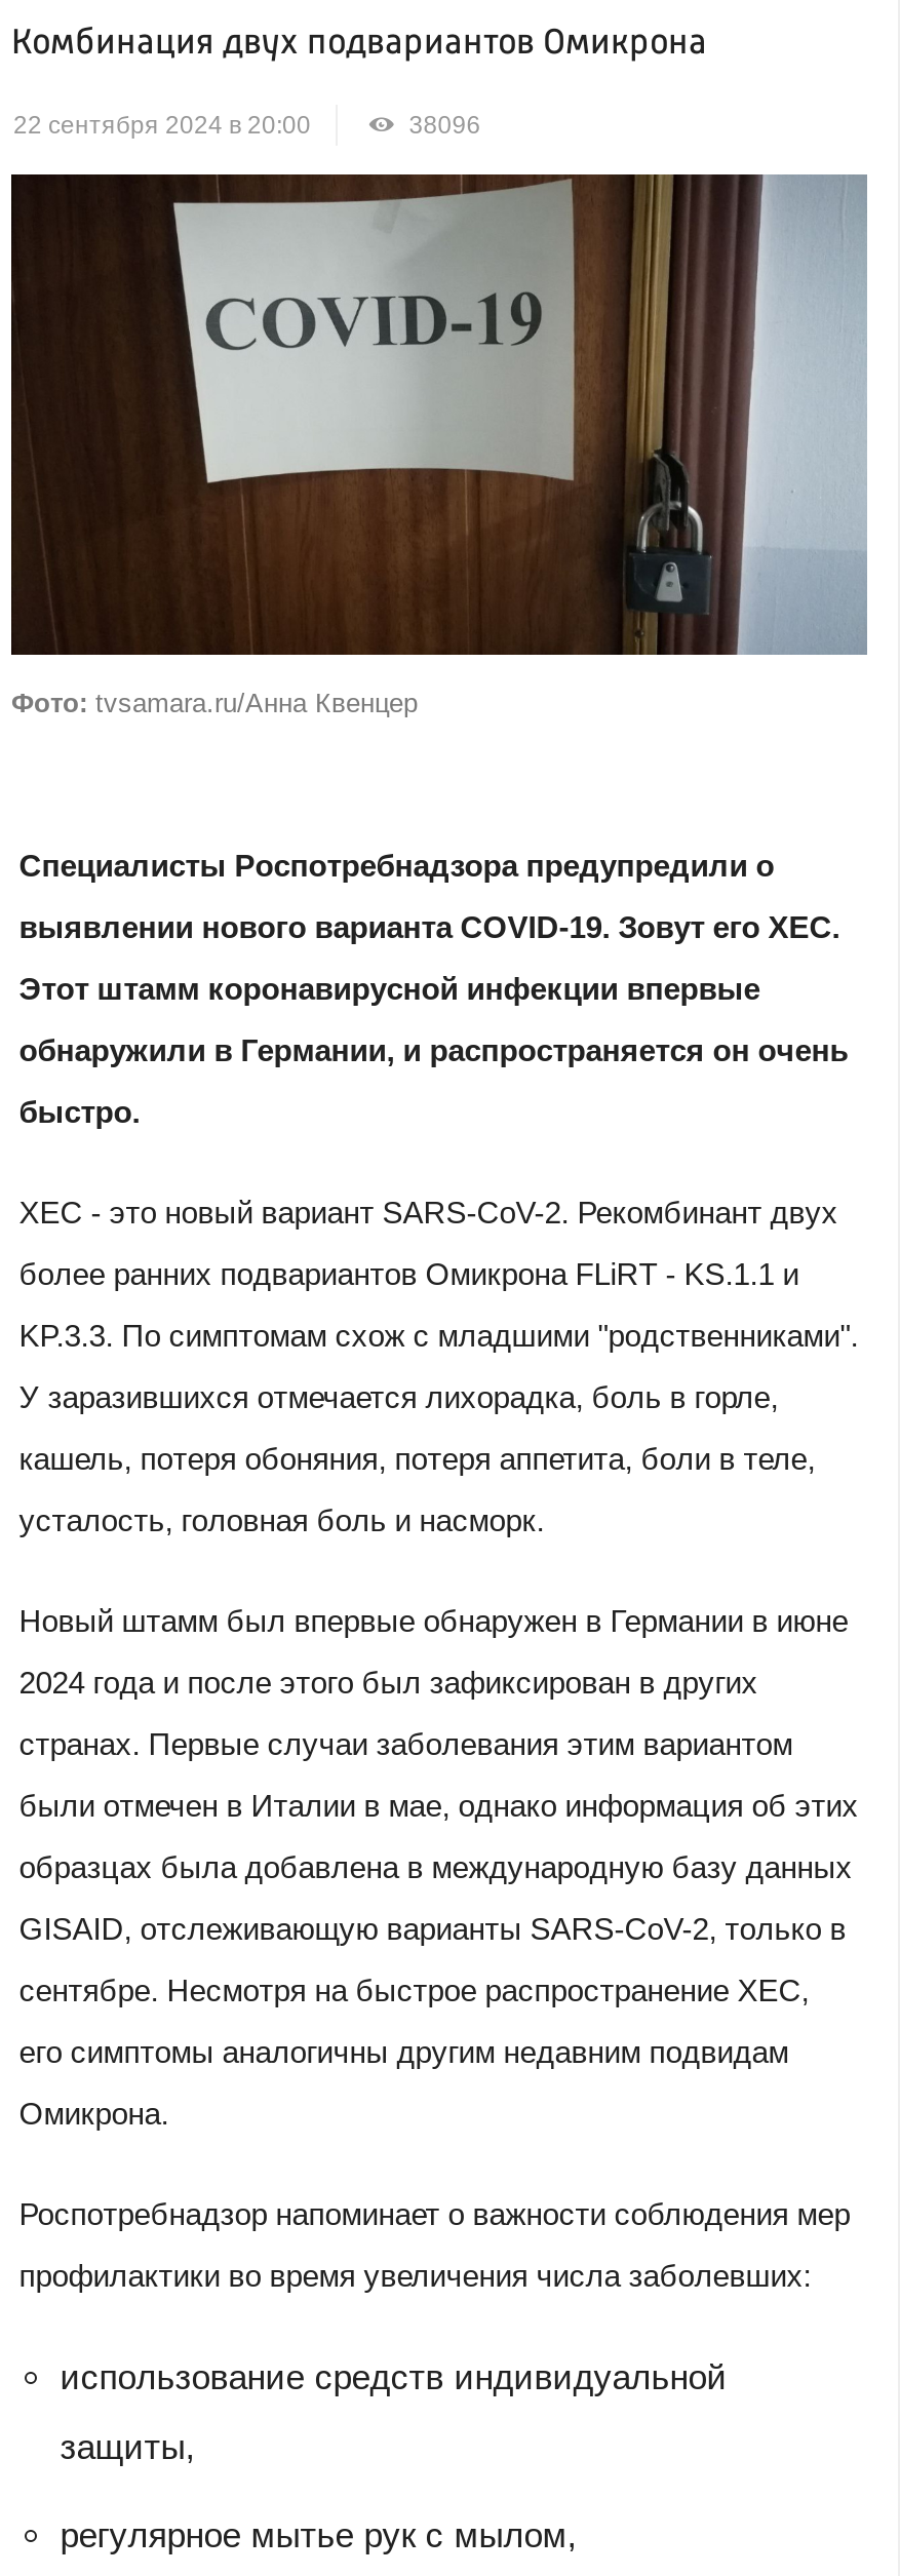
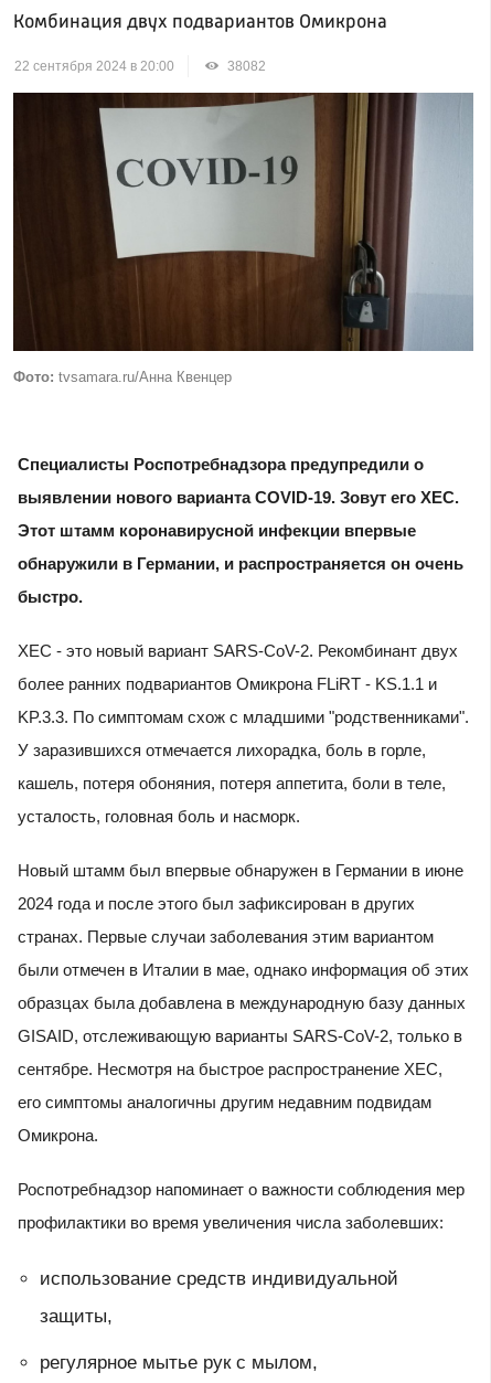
- 38096
+ 38082
